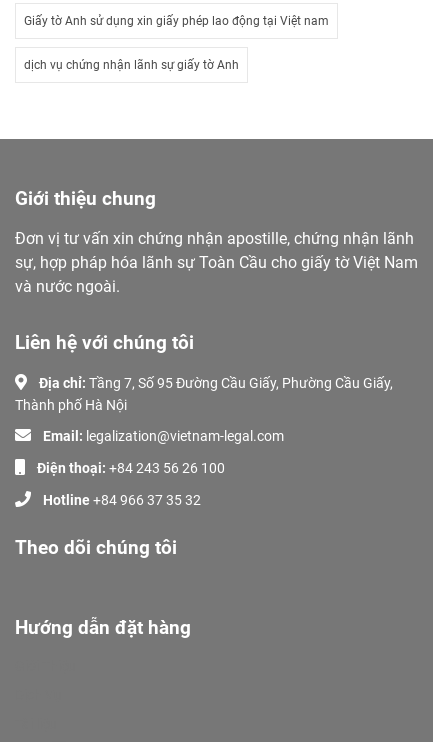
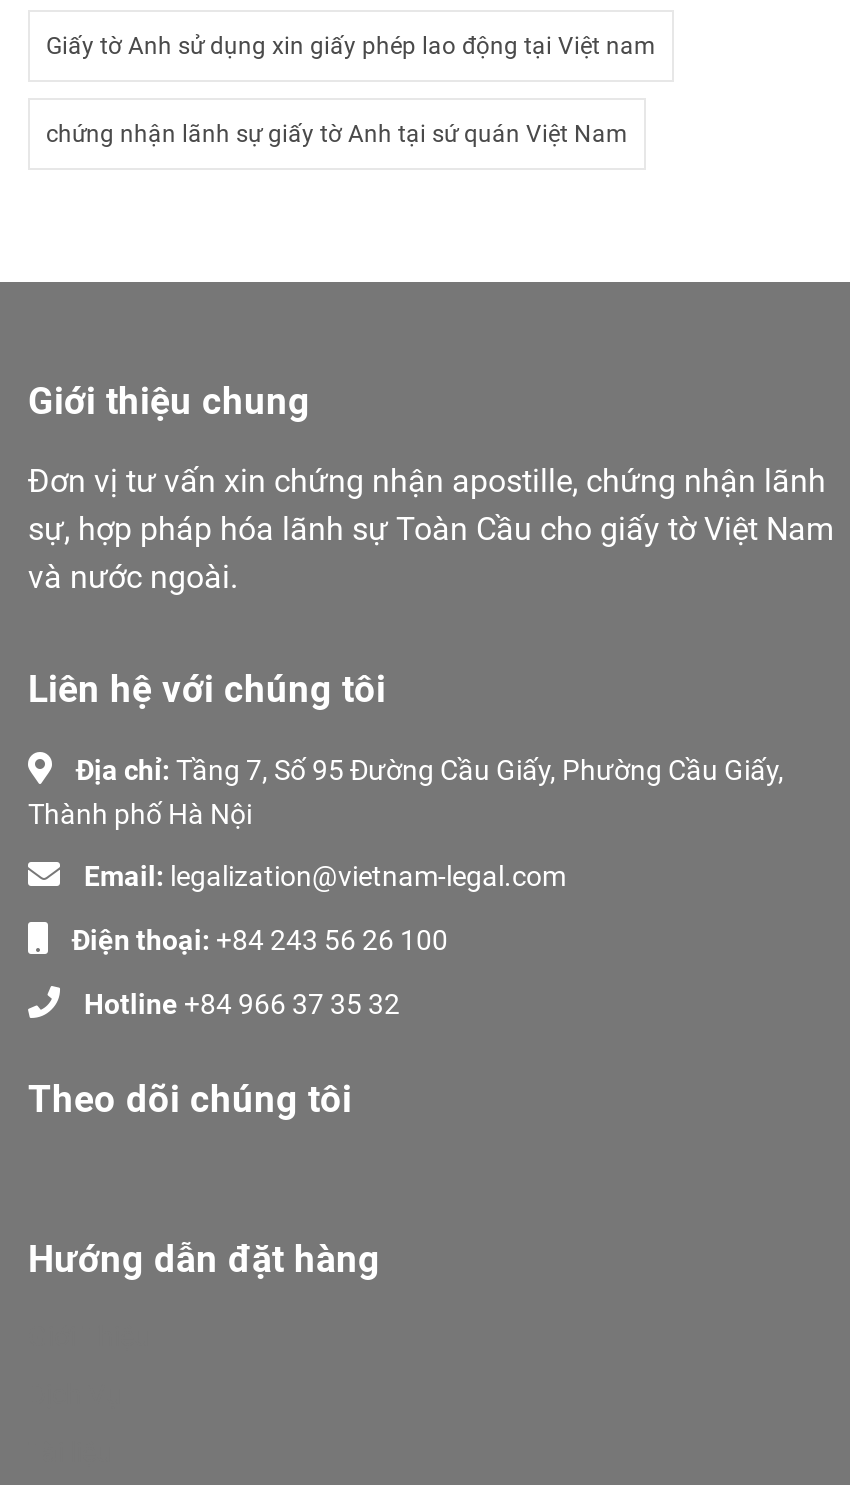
- dịch vụ chứng nhận lãnh sự giấy tờ Anh
+ chứng nhận lãnh sự giấy tờ Anh tại sứ quán Việt Nam
